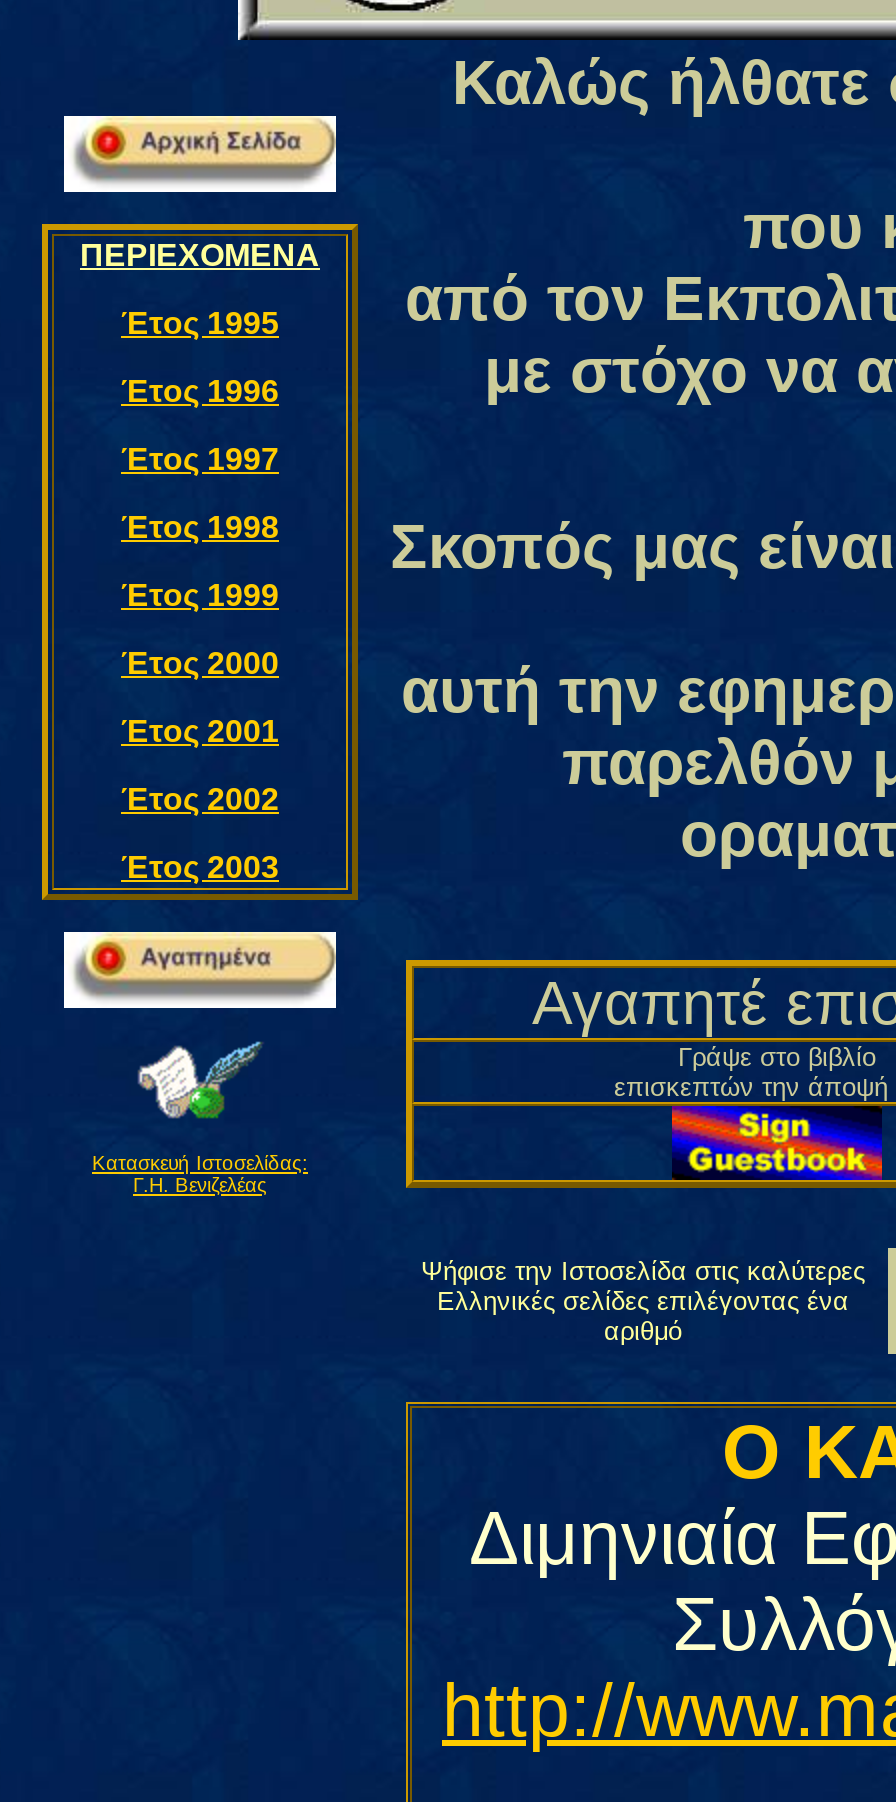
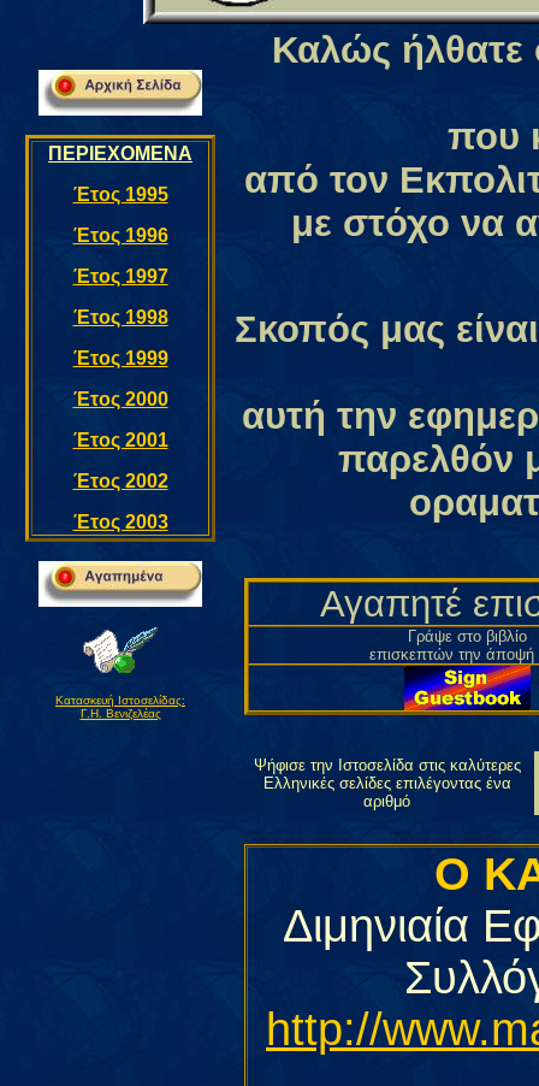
- [image]
+ [image]
